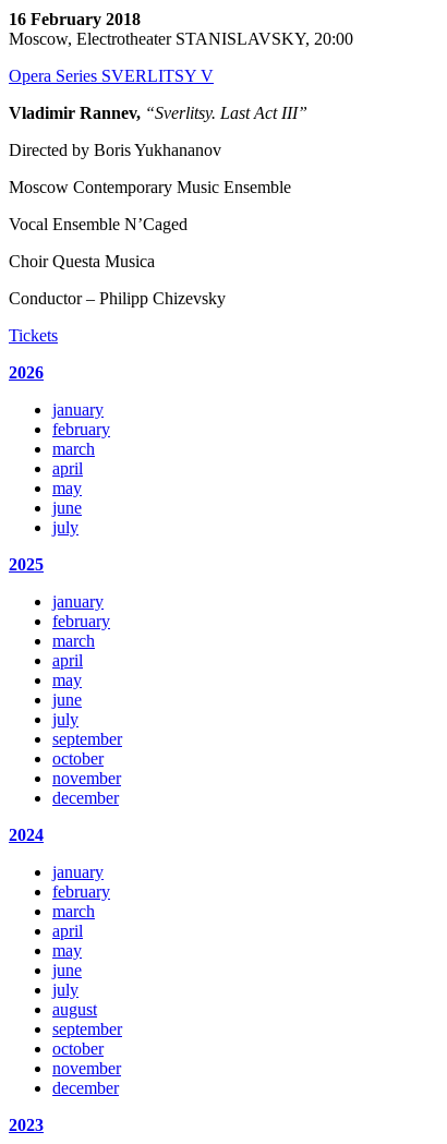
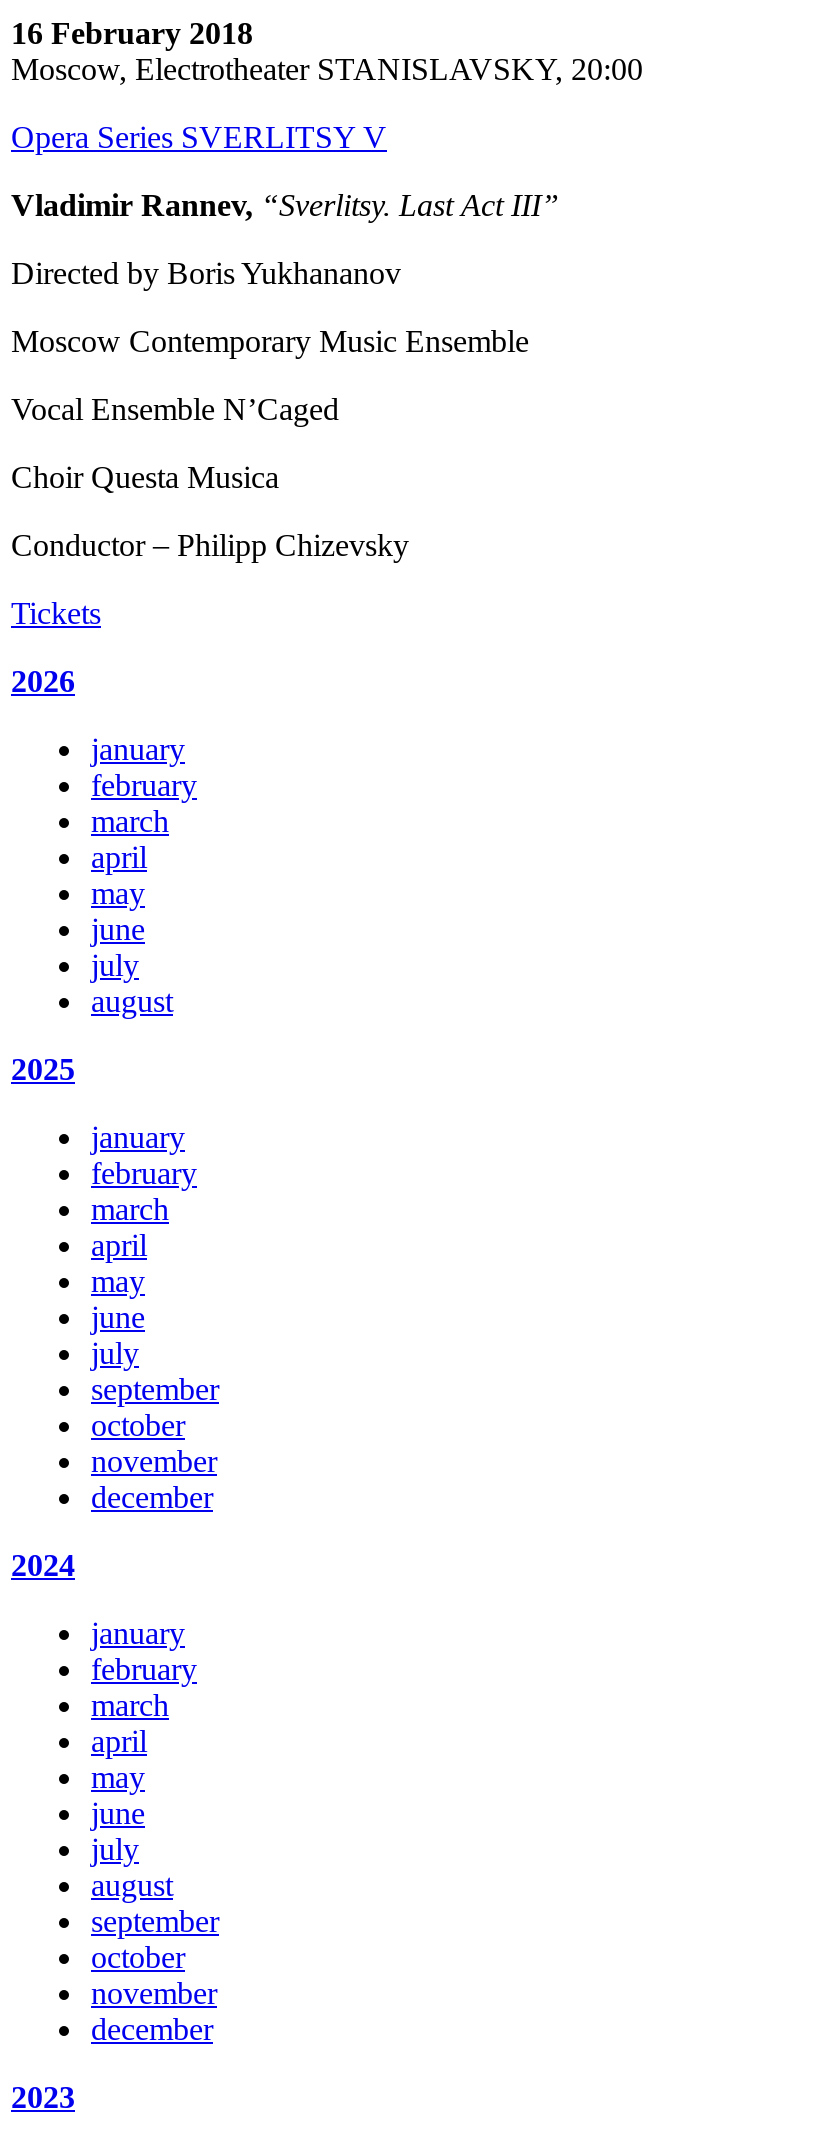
+ august
